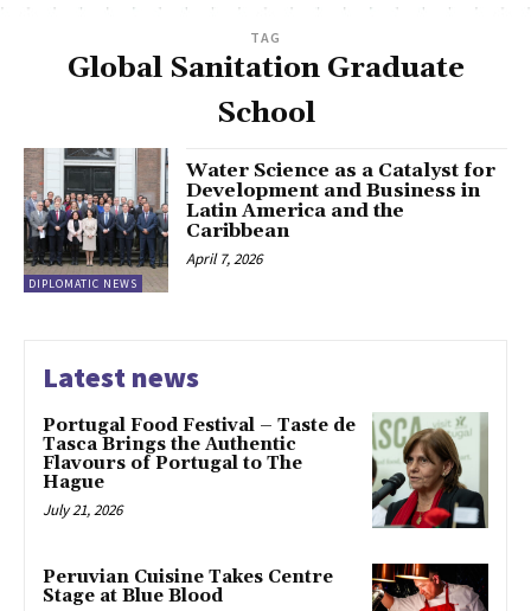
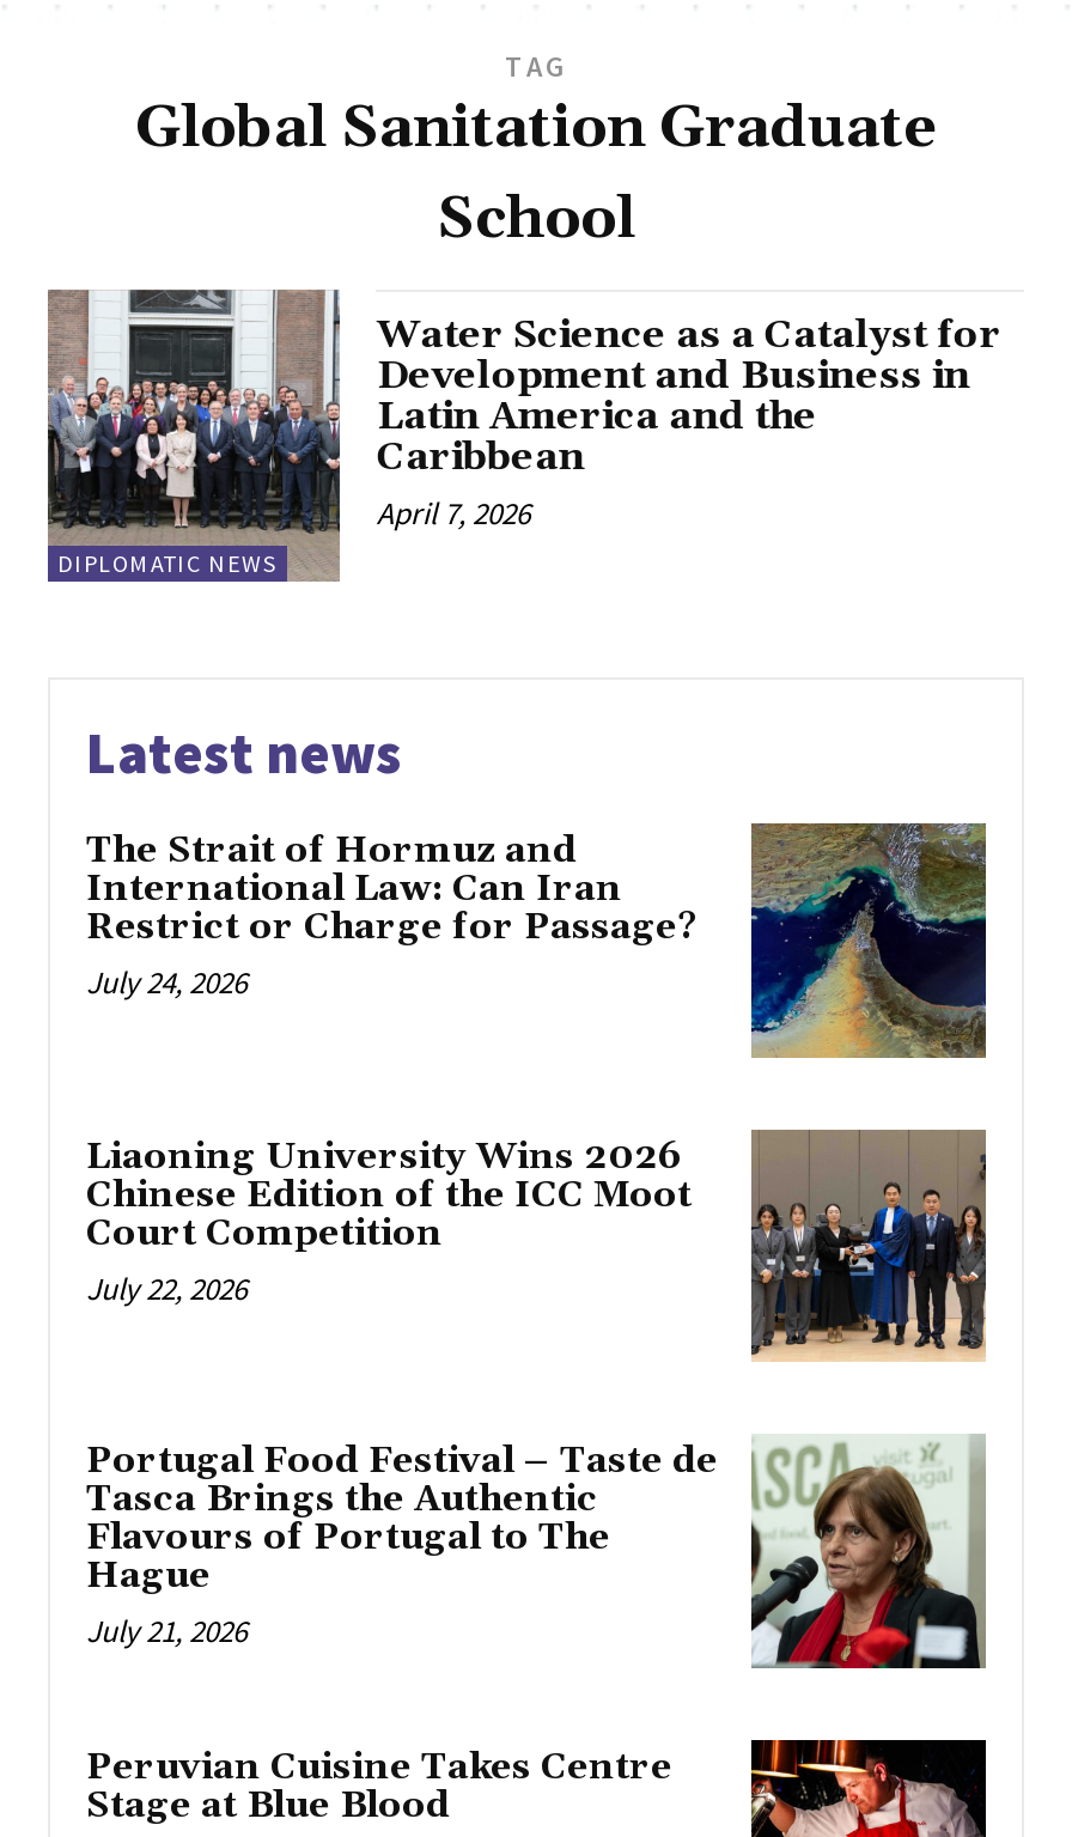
+ [image]
+ The Strait of Hormuz and
+ International Law: Can Iran
+ Restrict or Charge for Passage?
+ July 24, 2026

+ [image]
+ Liaoning University Wins 2026
+ Chinese Edition of the ICC Moot
+ Court Competition
+ July 22, 2026
